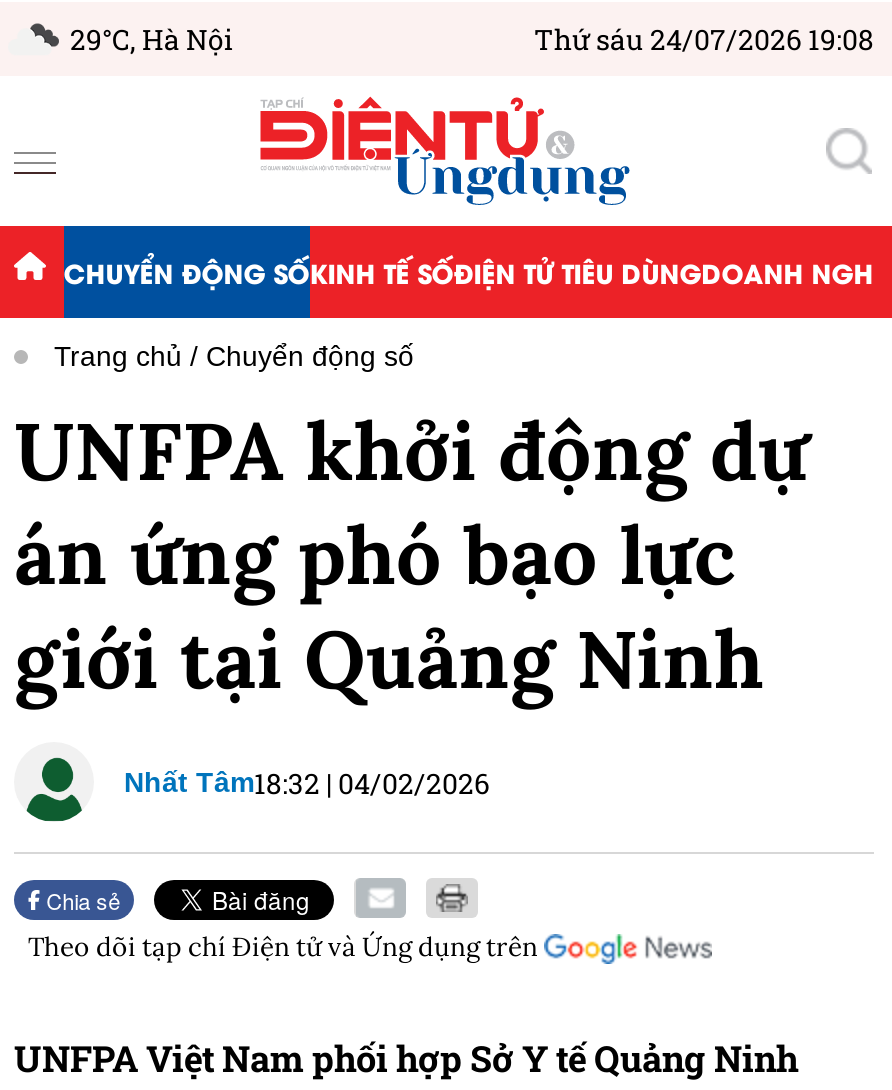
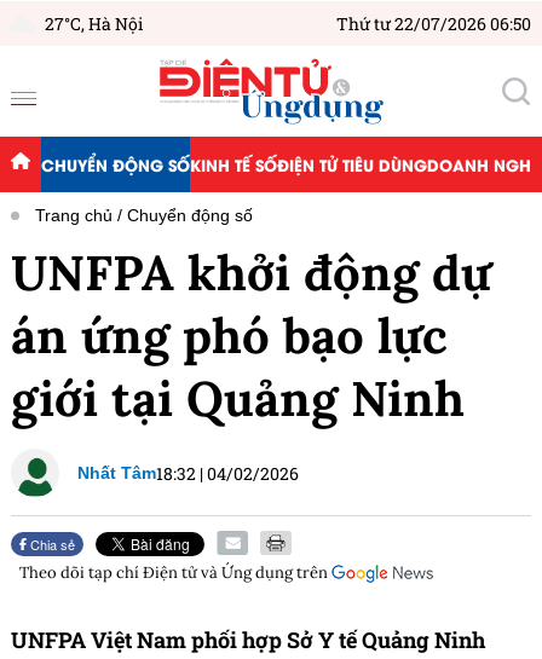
- 29°C, Hà Nội
+ 27°C, Hà Nội

- Thứ sáu 24/07/2026 19:08
+ Thứ tư 22/07/2026 06:50
